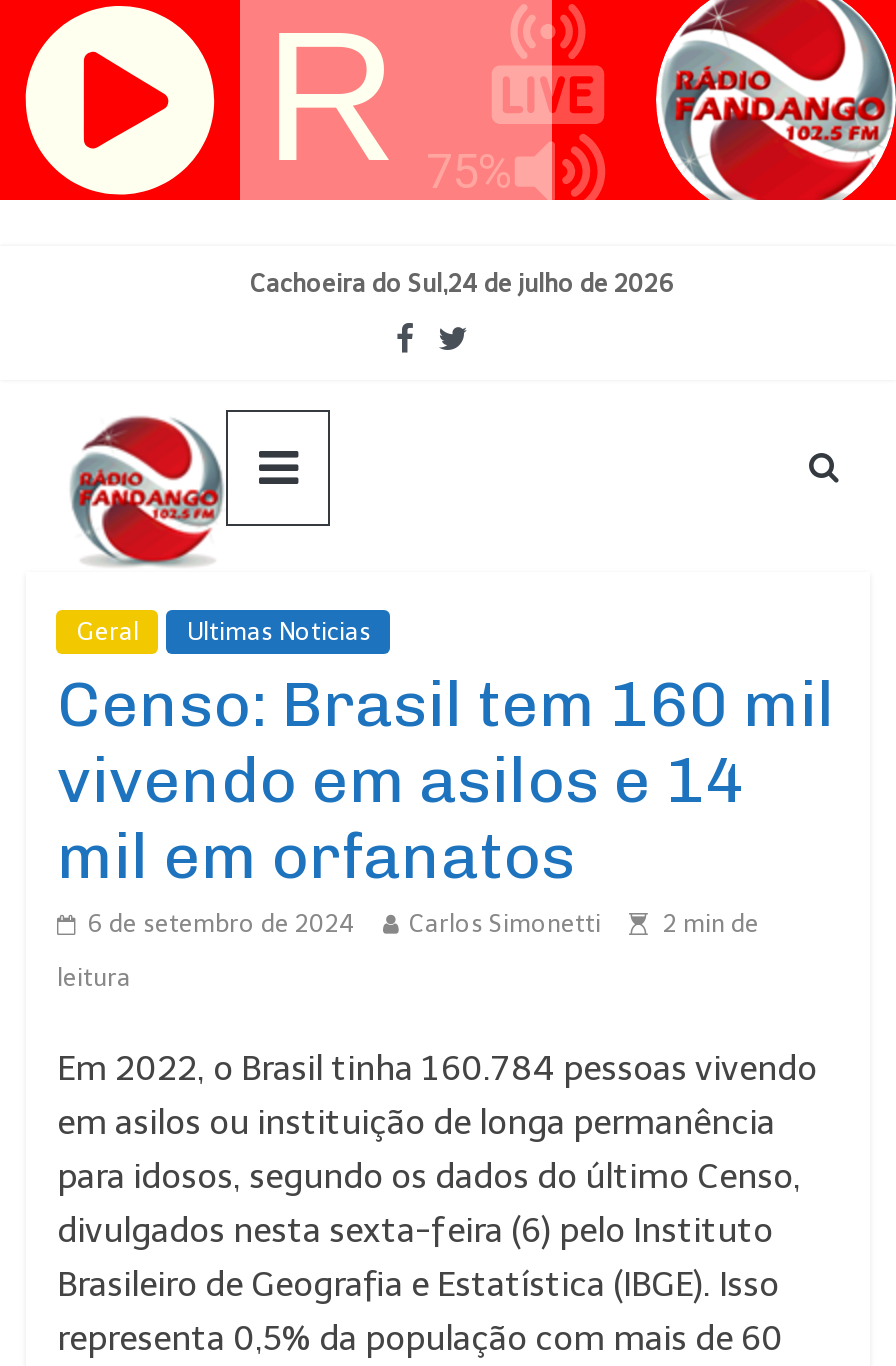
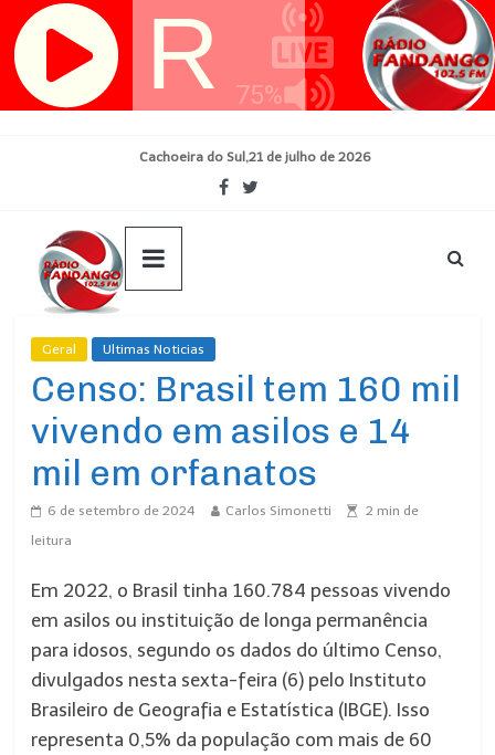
- Cachoeira do Sul,24 de julho de 2026
+ Cachoeira do Sul,21 de julho de 2026
